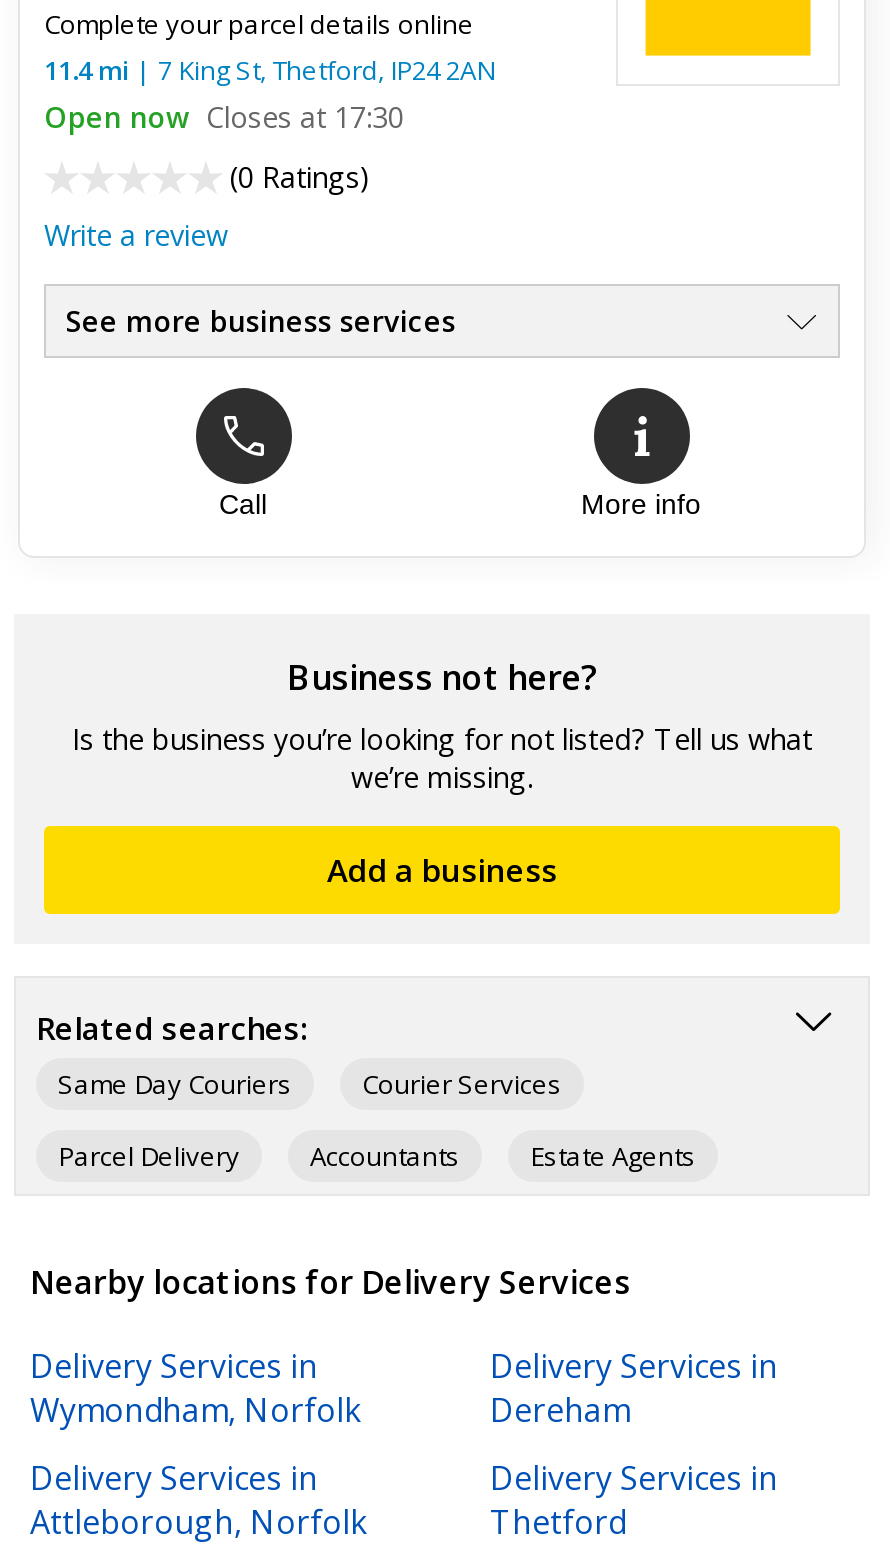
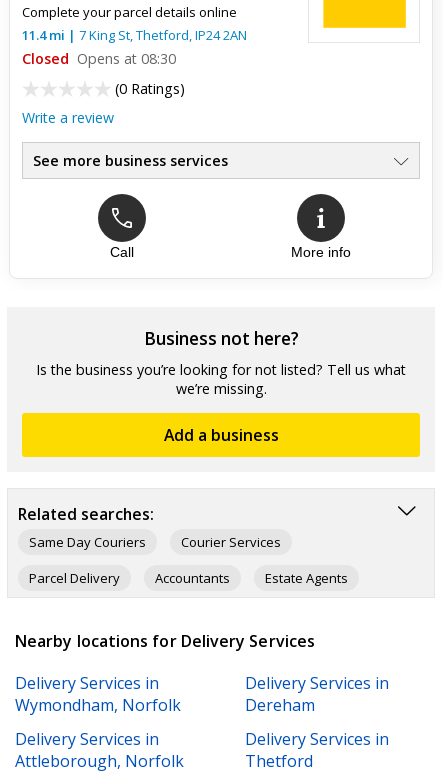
- Open now Closes at 17:30
+ Closed Opens at 08:30
